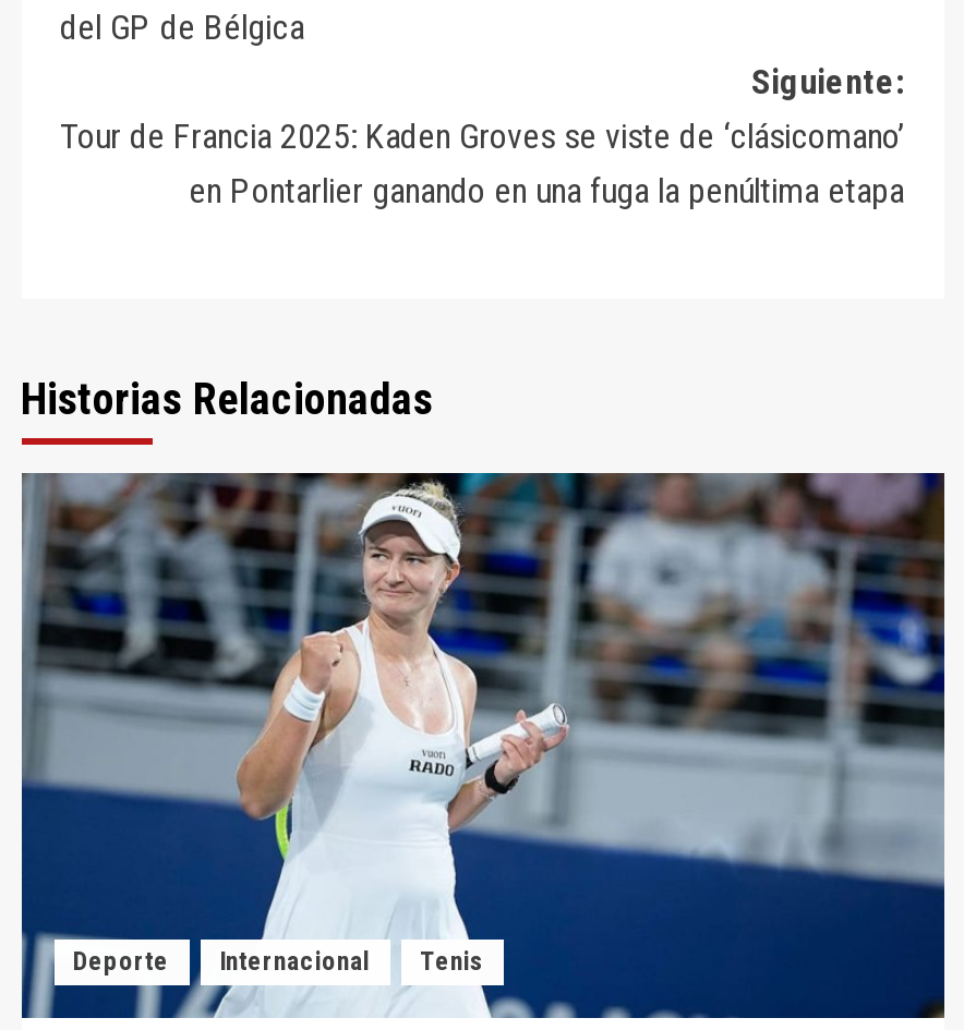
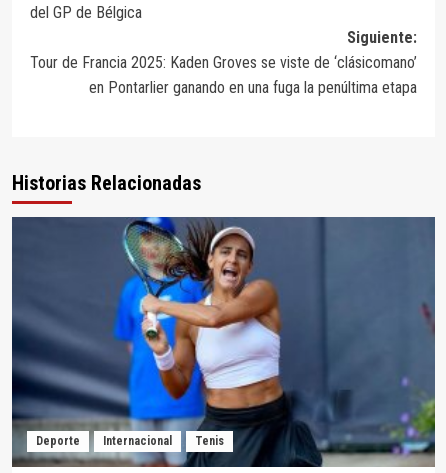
- [image]
+ [image]
